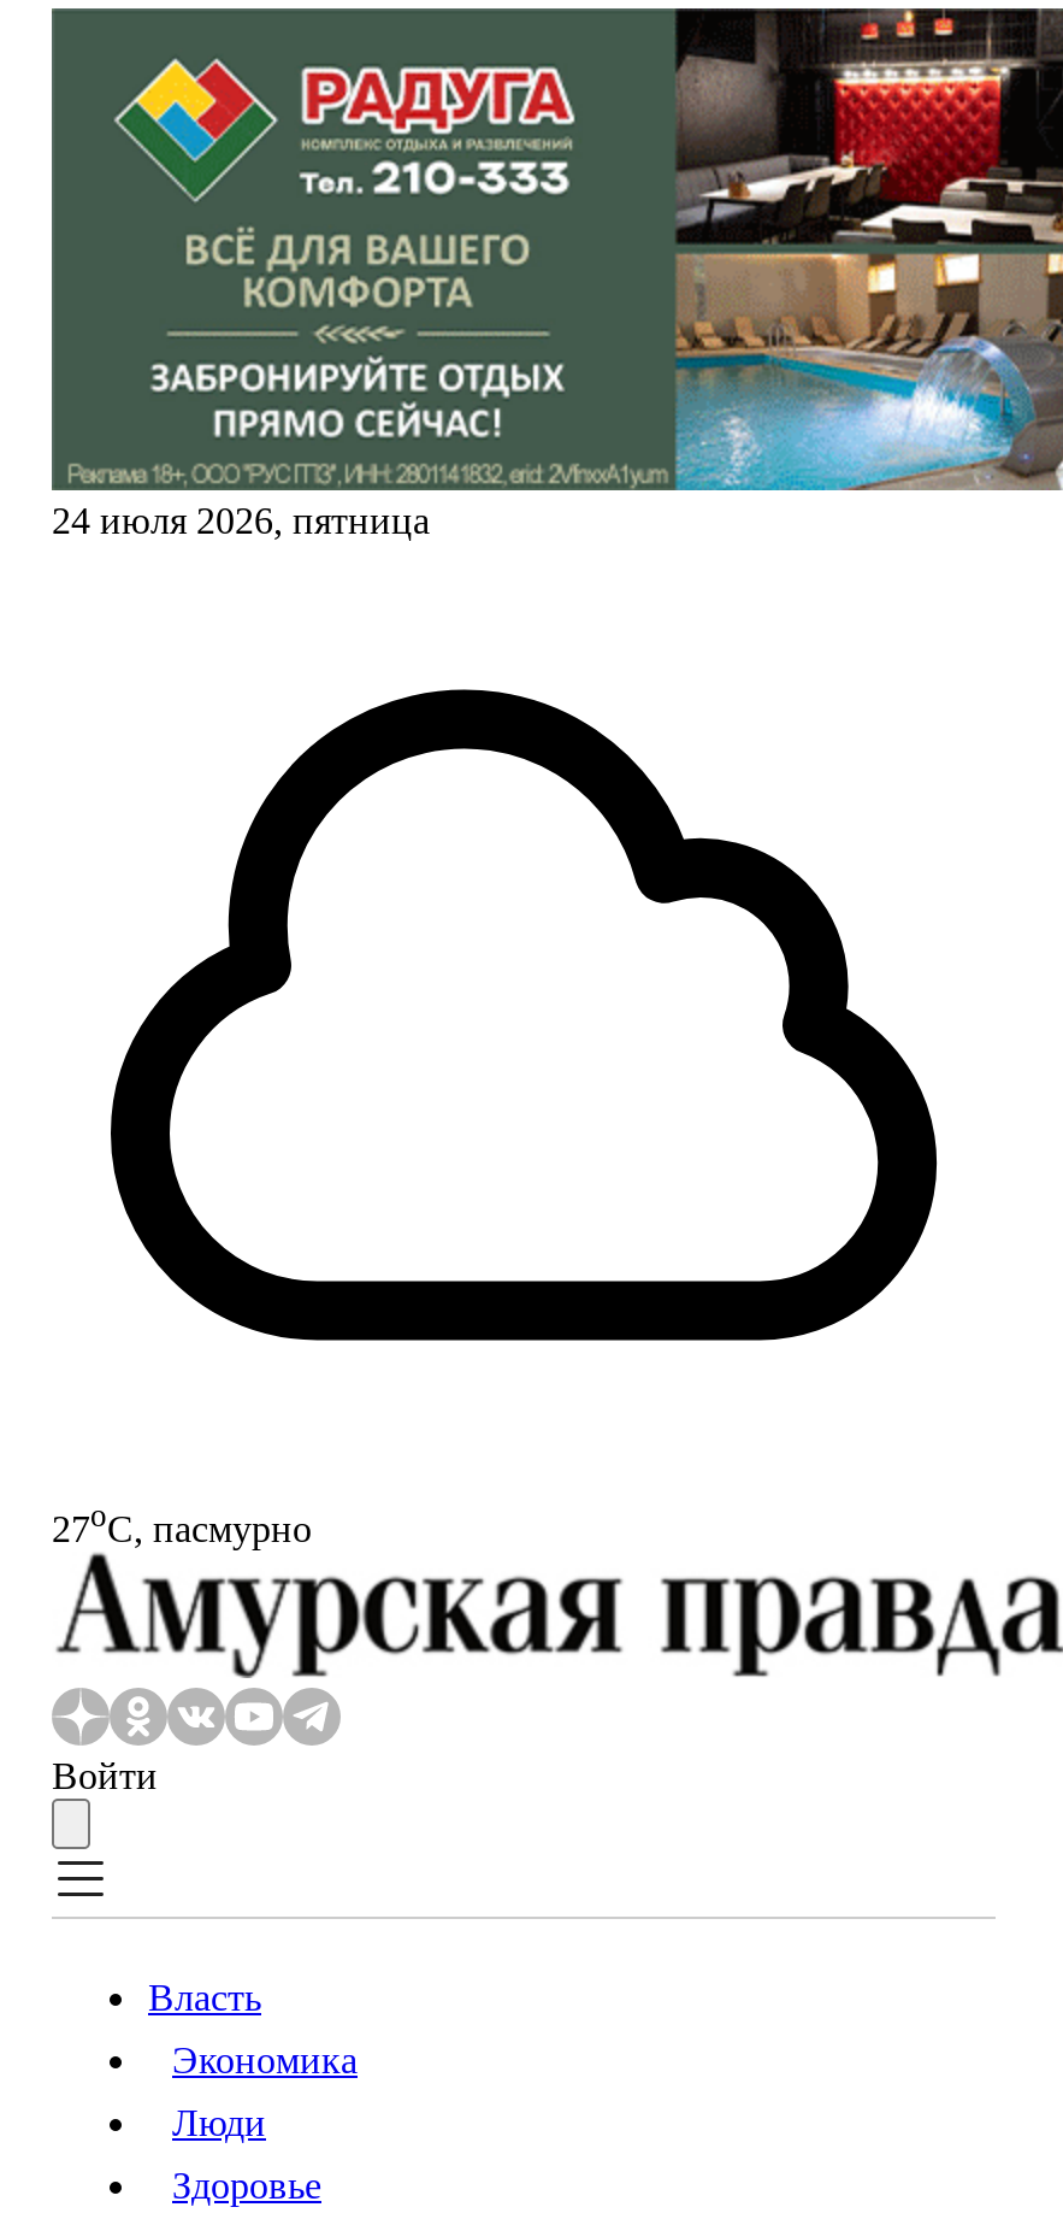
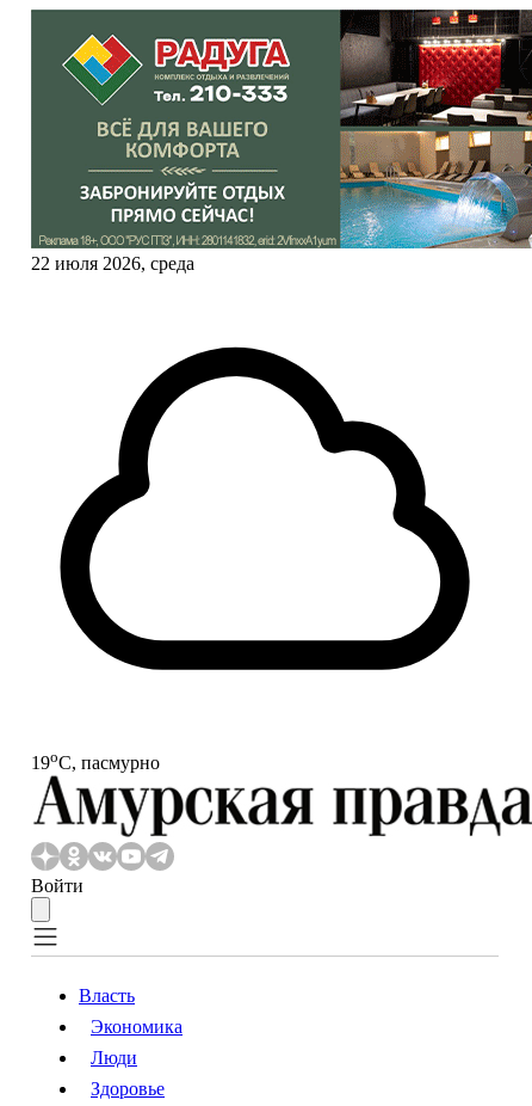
- 24 июля 2026, пятница
+ 22 июля 2026, среда

- 27oС, пасмурно
+ 19oС, пасмурно
